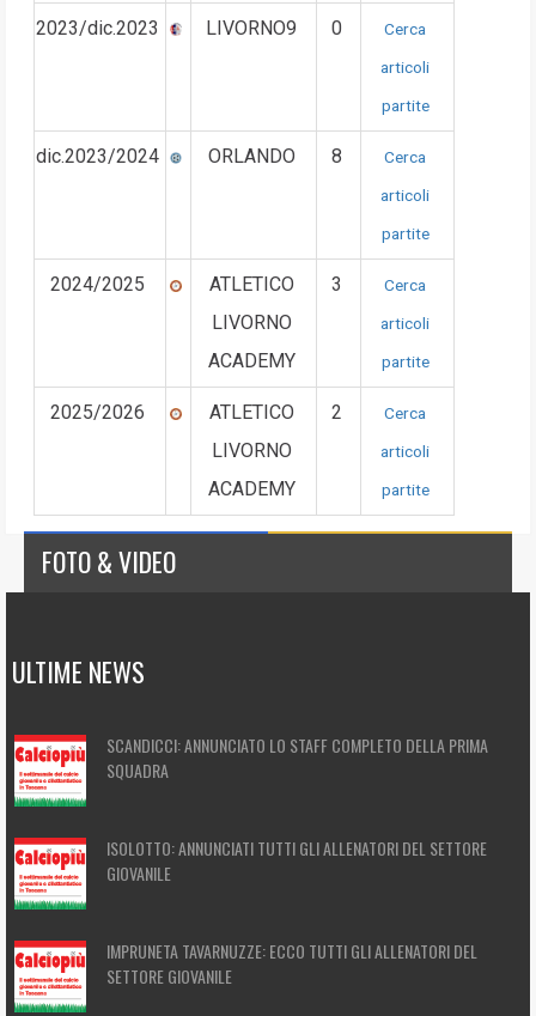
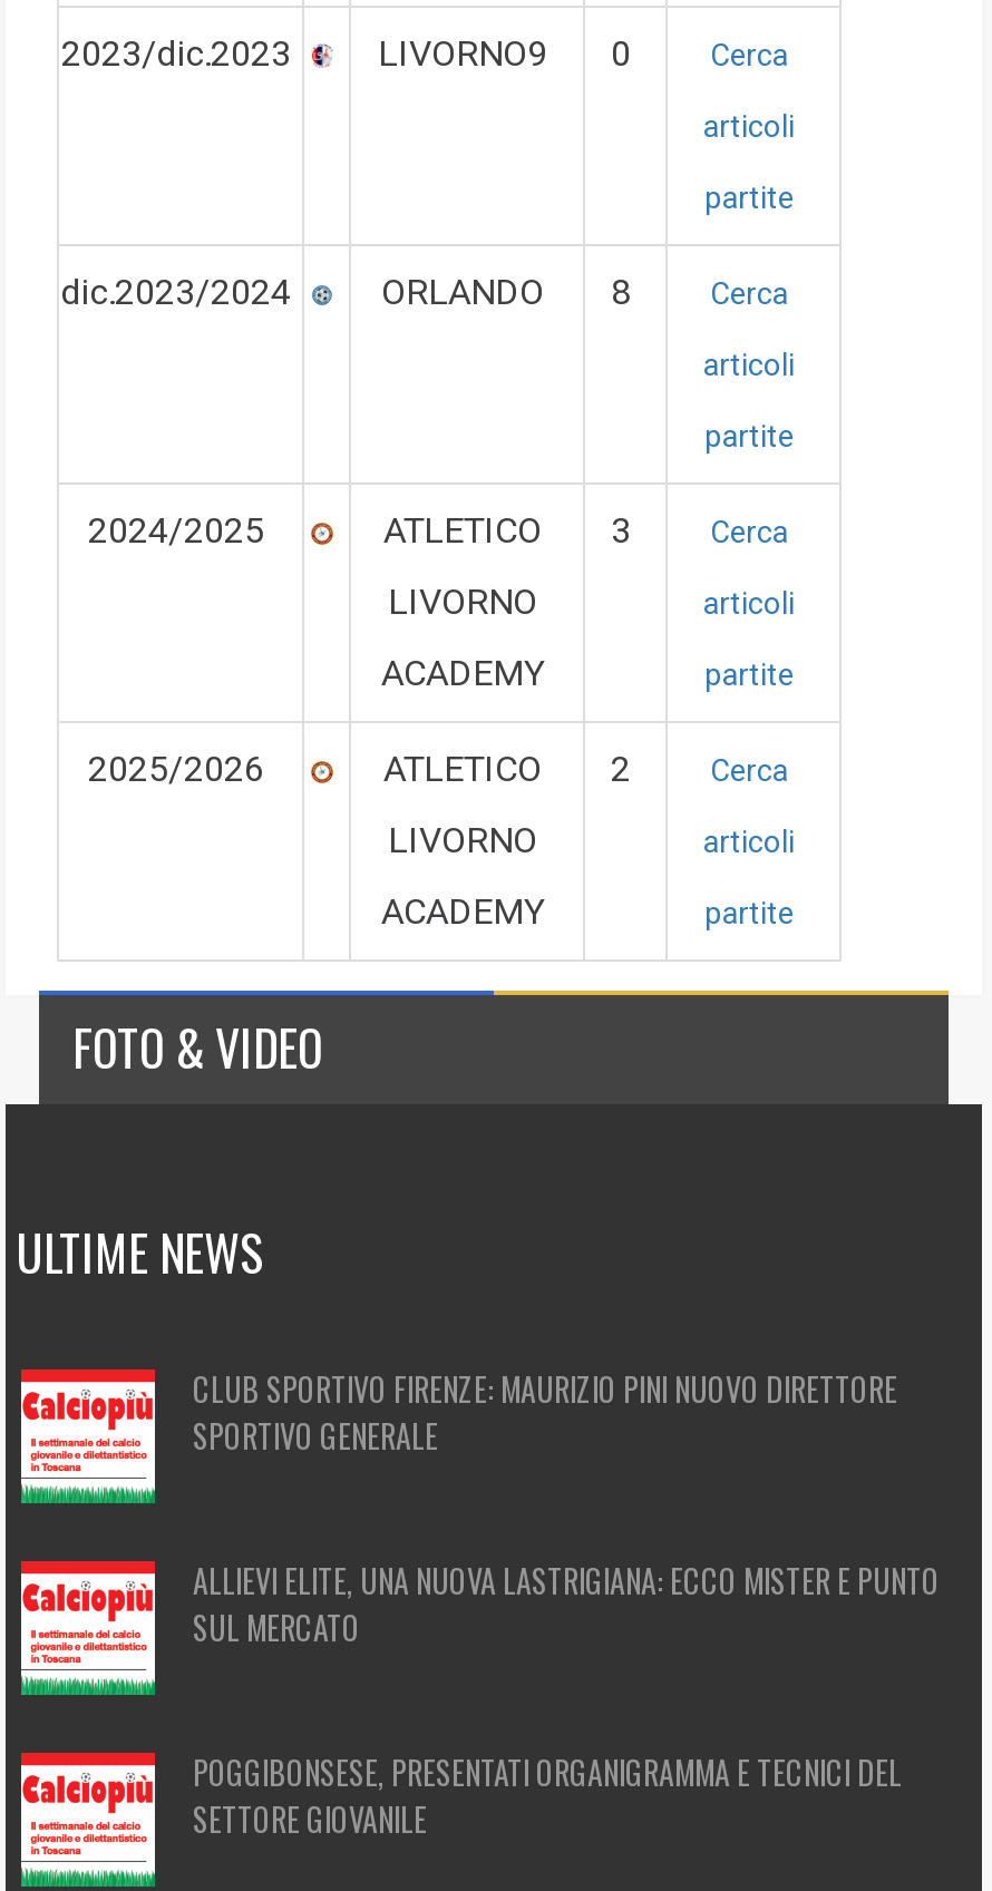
- SCANDICCI: ANNUNCIATO LO STAFF COMPLETO DELLA PRIMA
- SQUADRA
+ CLUB SPORTIVO FIRENZE: MAURIZIO PINI NUOVO DIRETTORE
+ SPORTIVO GENERALE

- ISOLOTTO: ANNUNCIATI TUTTI GLI ALLENATORI DEL SETTORE
- GIOVANILE
+ ALLIEVI ELITE, UNA NUOVA LASTRIGIANA: ECCO MISTER E PUNTO
+ SUL MERCATO

- IMPRUNETA TAVARNUZZE: ECCO TUTTI GLI ALLENATORI DEL
+ POGGIBONSESE, PRESENTATI ORGANIGRAMMA E TECNICI DEL
